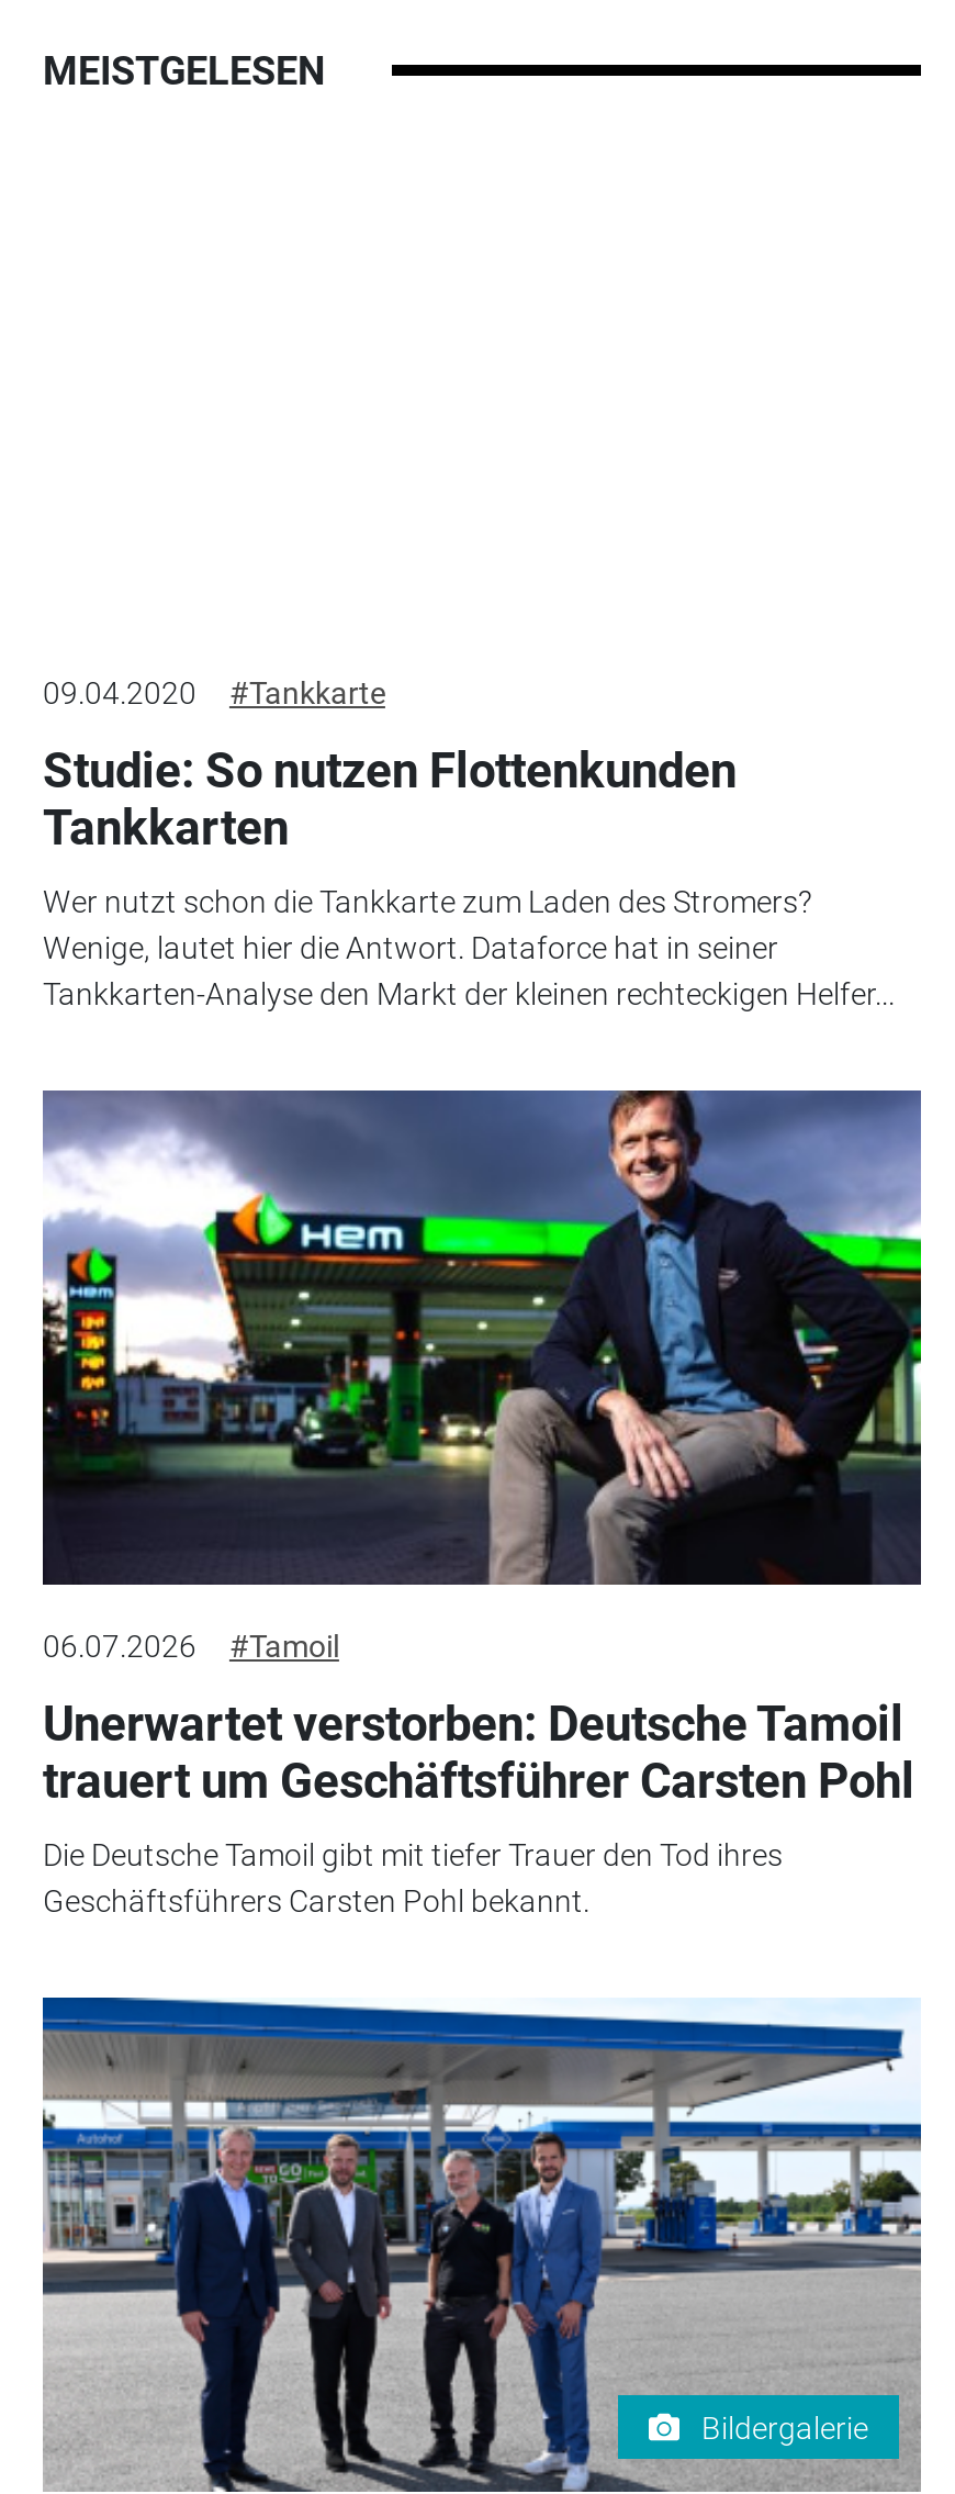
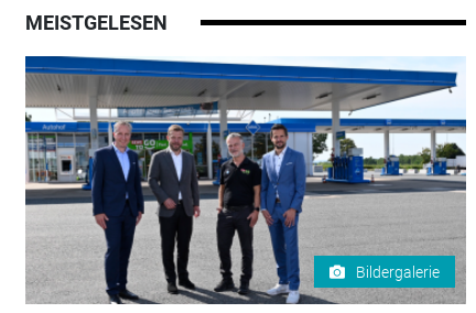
- 09.04.2020
- #Tankkarte
- Studie: So nutzen Flottenkunden
- Tankkarten
- Wer nutzt schon die Tankkarte zum Laden des Stromers?
- Wenige, lautet hier die Antwort. Dataforce hat in seiner
- Tankkarten-Analyse den Markt der kleinen rechteckigen Helfer...

- [image]
- 06.07.2026
- #Tamoil
- Unerwartet verstorben: Deutsche Tamoil
- trauert um Geschäftsführer Carsten Pohl
- Die Deutsche Tamoil gibt mit tiefer Trauer den Tod ihres
- Geschäftsführers Carsten Pohl bekannt.
